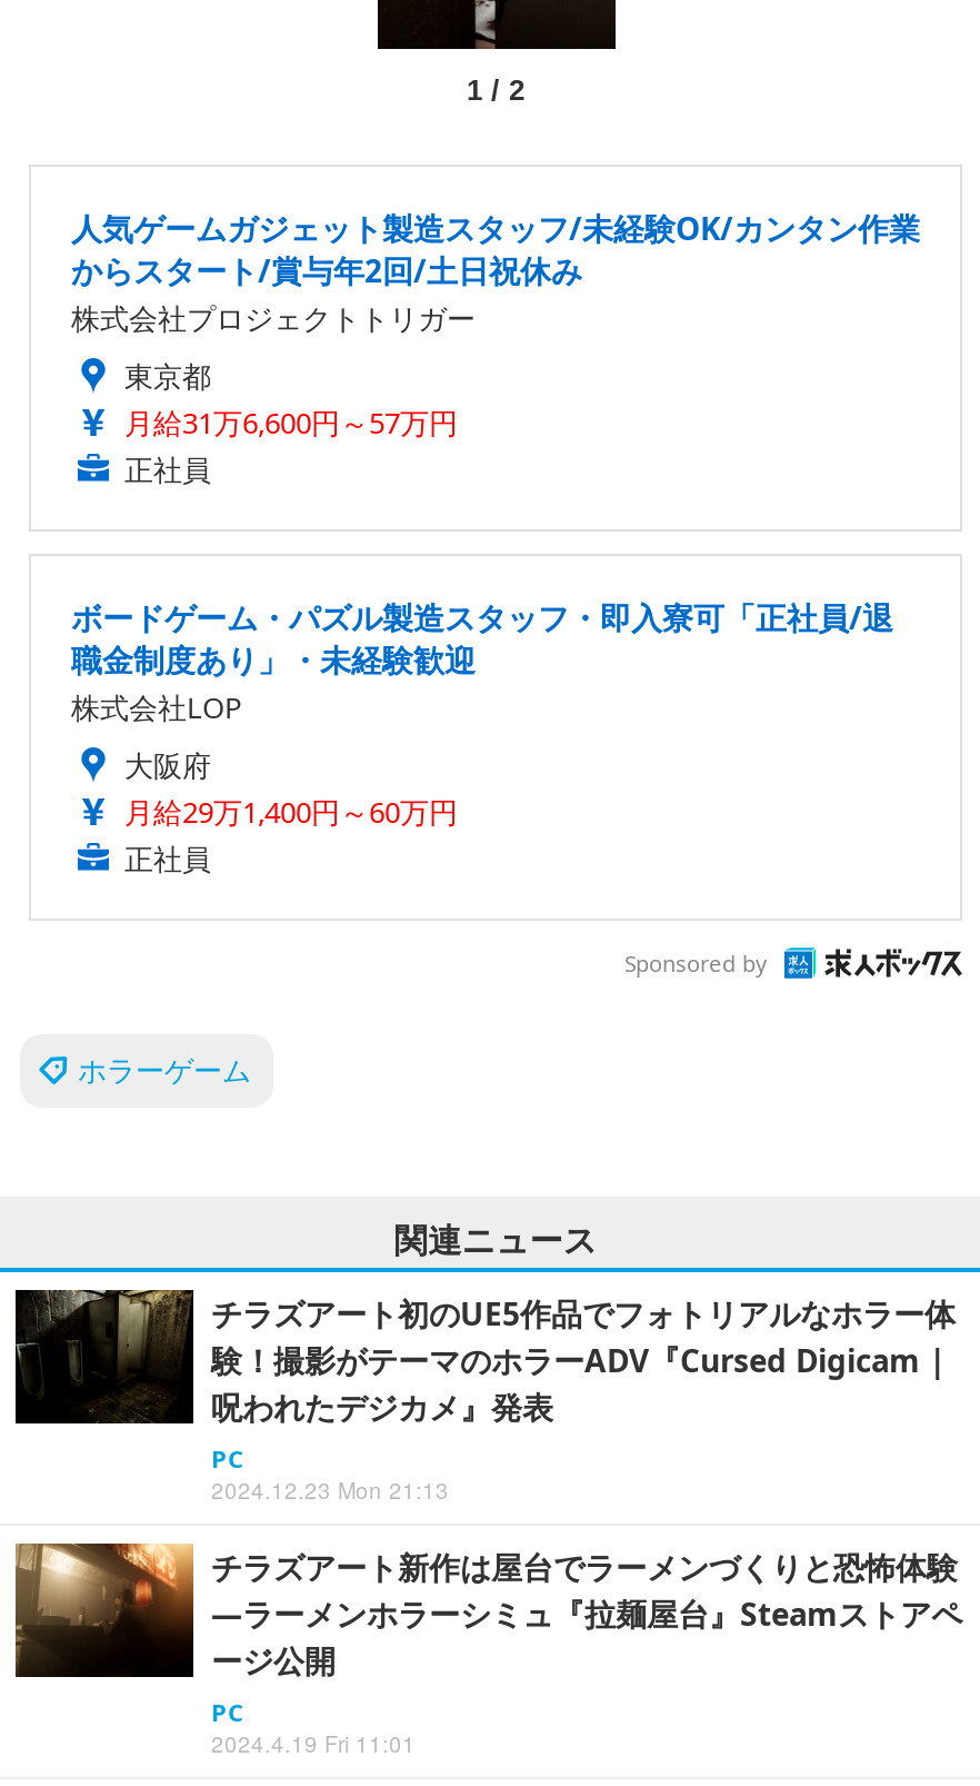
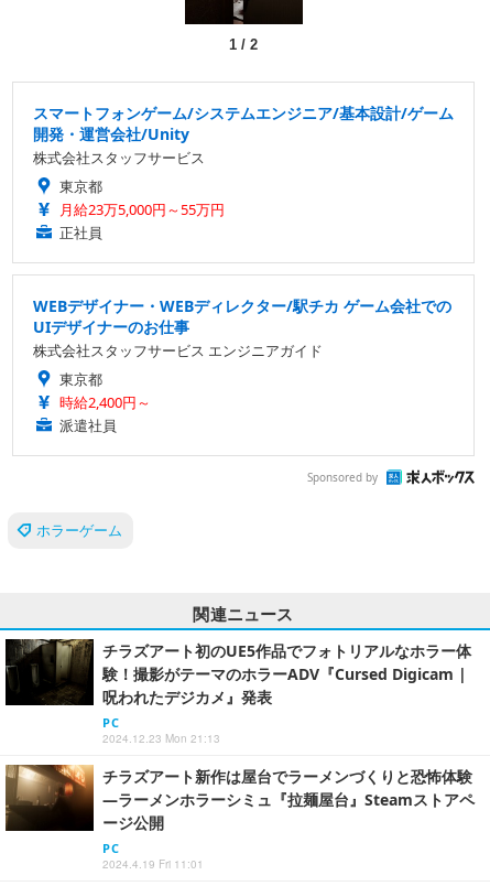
- 人気ゲームガジェット製造スタッフ/未経験OK/カンタン作業
- からスタート/賞与年2回/土日祝休み
- 株式会社プロジェクトトリガー
+ スマートフォンゲーム/システムエンジニア/基本設計/ゲーム
+ 開発・運営会社/Unity
+ 株式会社スタッフサービス

- 月給31万6,600円～57万円
+ 月給23万5,000円～55万円

- ボードゲーム・パズル製造スタッフ・即入寮可「正社員/退
- 職金制度あり」・未経験歓迎
- 株式会社LOP
- 大阪府
- 月給29万1,400円～60万円
- 正社員
+ WEBデザイナー・WEBディレクター/駅チカ ゲーム会社での
+ UIデザイナーのお仕事
+ 株式会社スタッフサービス エンジニアガイド
+ 東京都
+ 時給2,400円～
+ 派遣社員
